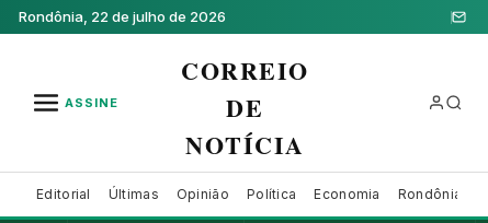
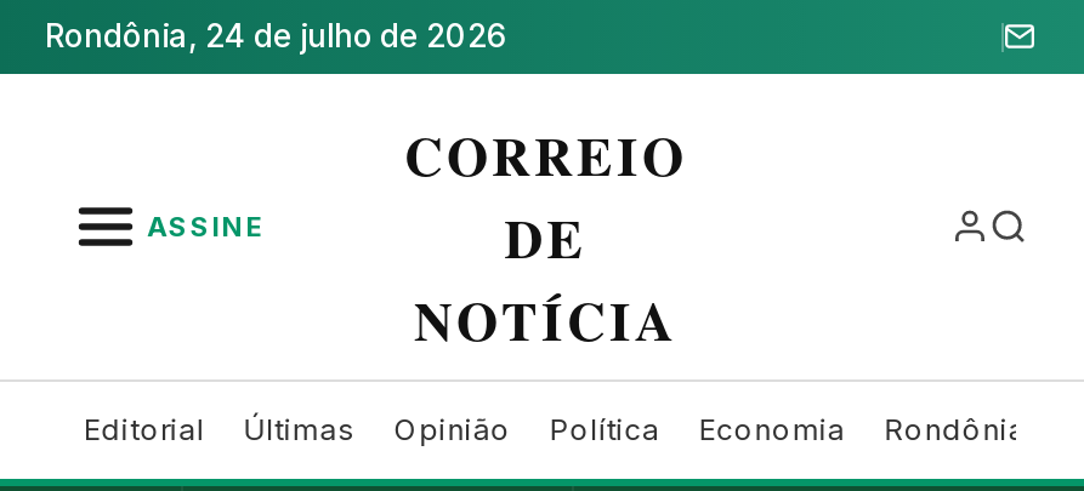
- Rondônia, 22 de julho de 2026
+ Rondônia, 24 de julho de 2026
